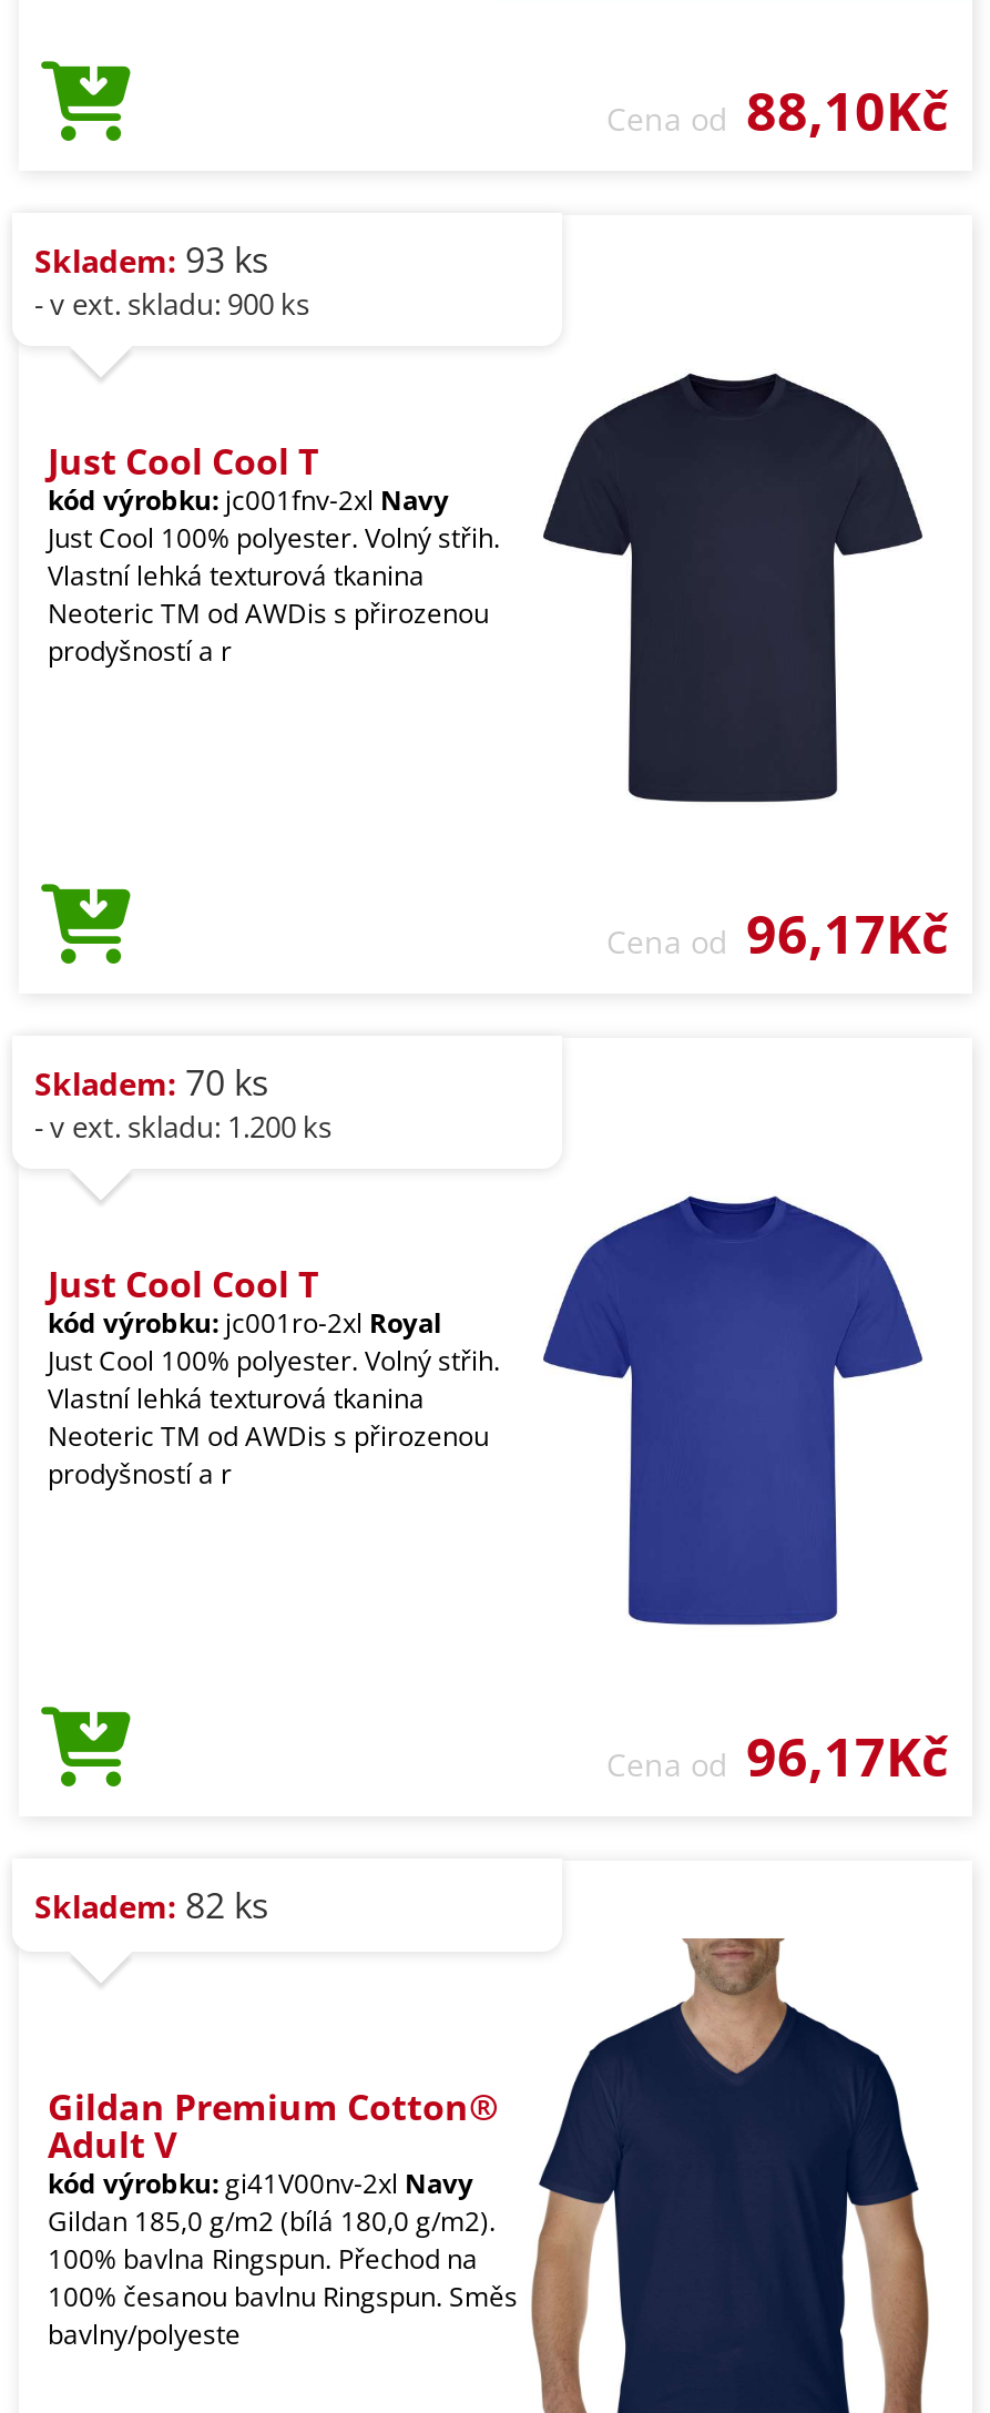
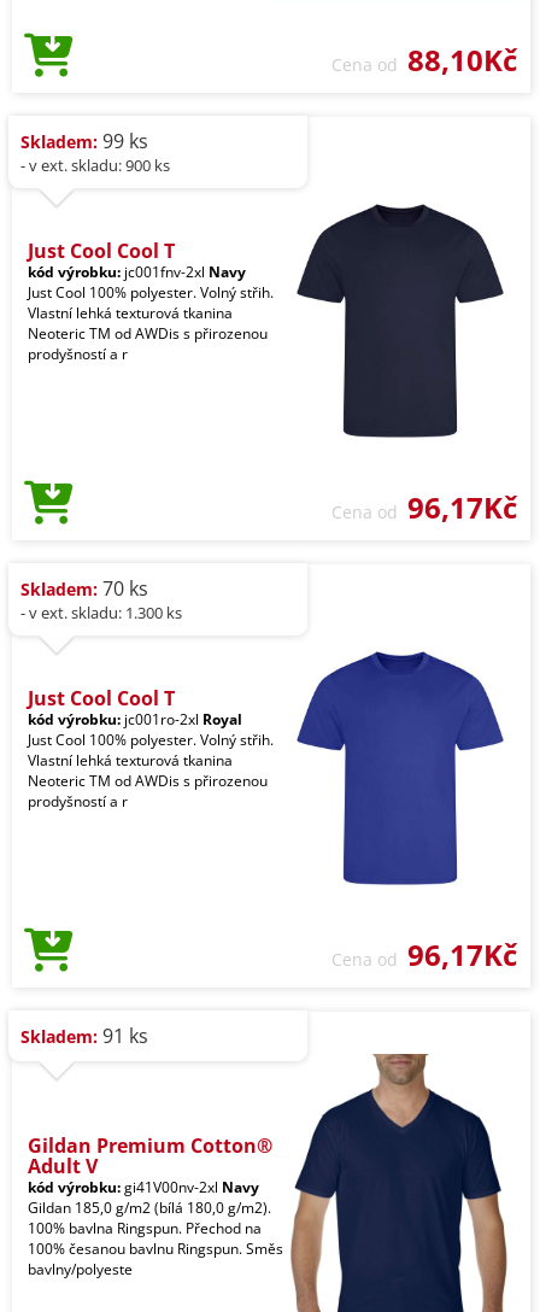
- Skladem: 93 ks
+ Skladem: 99 ks

- - v ext. skladu: 1.200 ks
+ - v ext. skladu: 1.300 ks

- Skladem: 82 ks
+ Skladem: 91 ks
